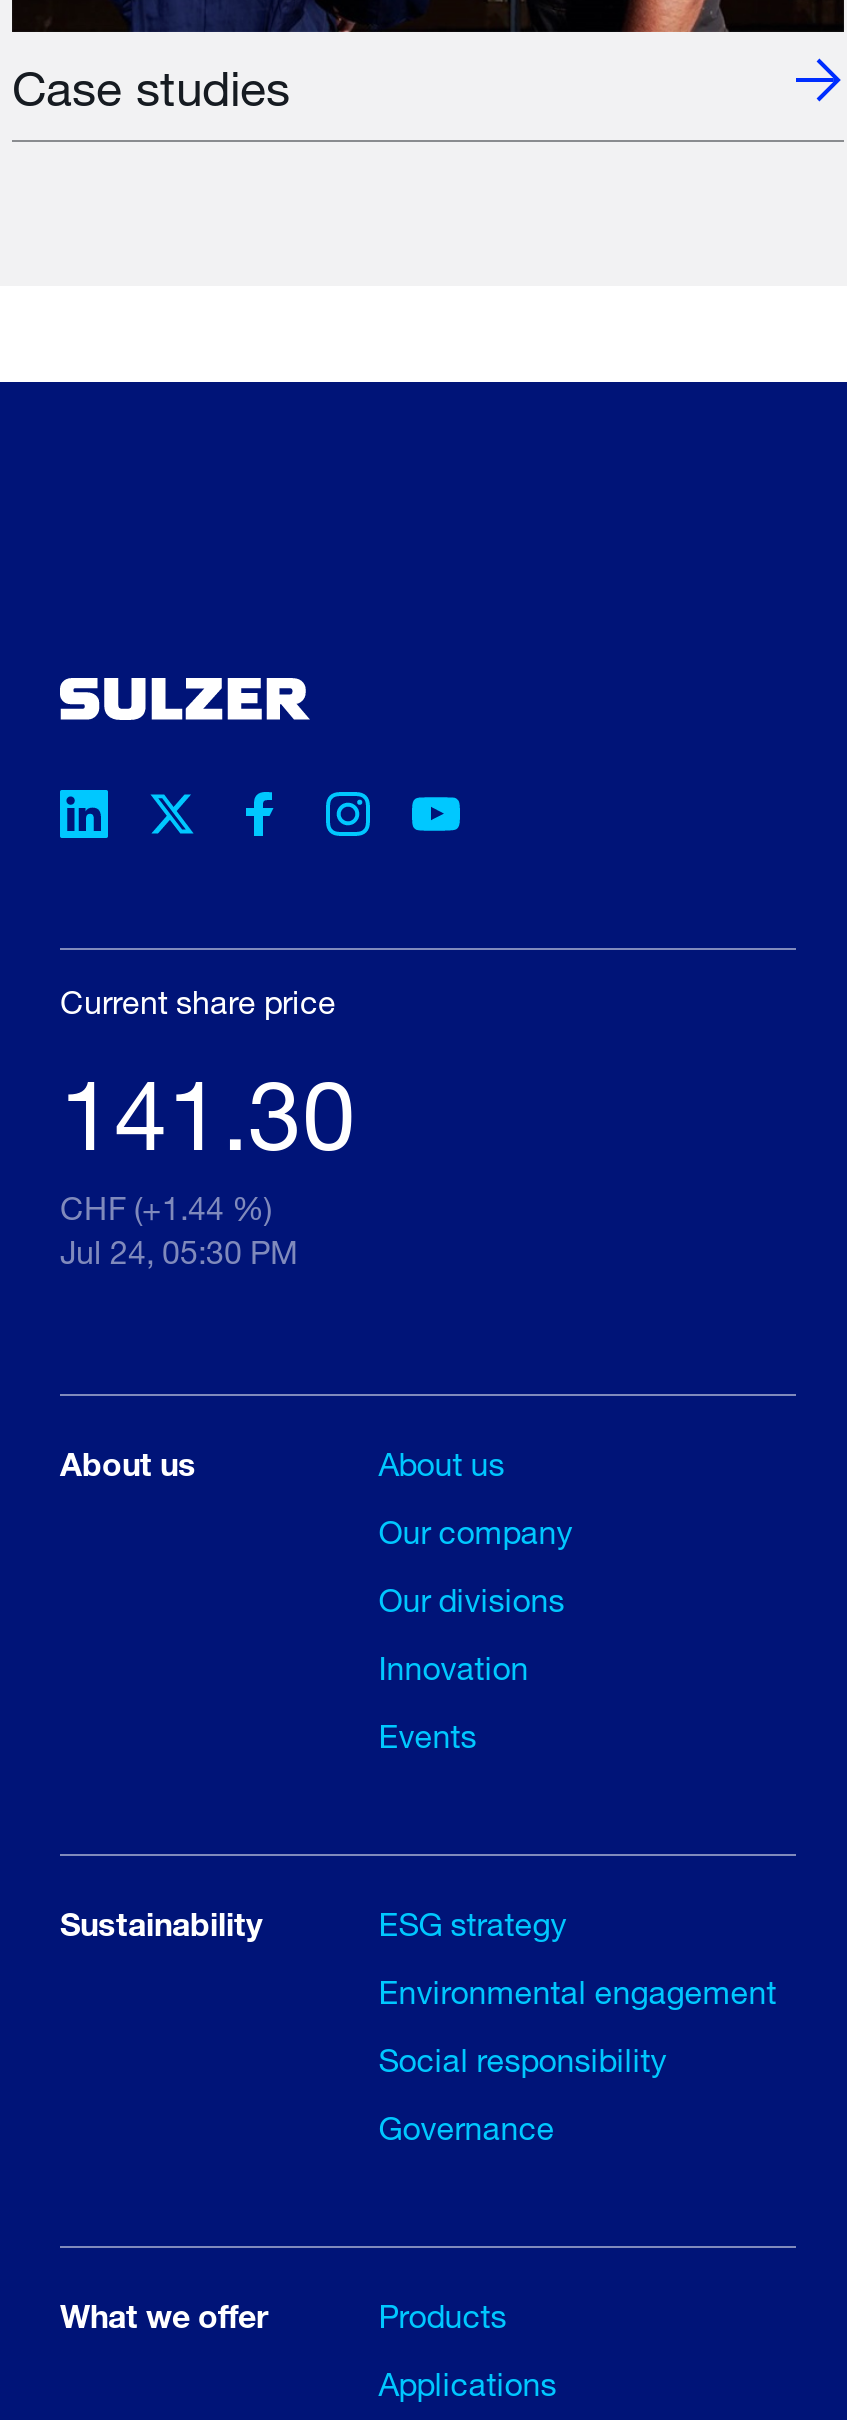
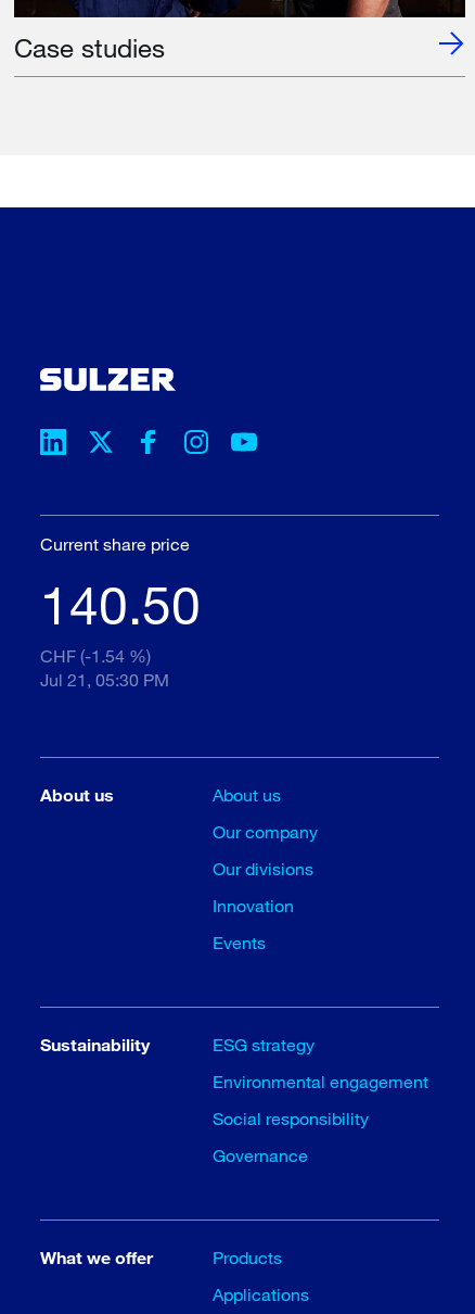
- 141.30
+ 140.50

- CHF (+1.44 %)
+ CHF (-1.54 %)

- Jul 24, 05:30 PM
+ Jul 21, 05:30 PM
